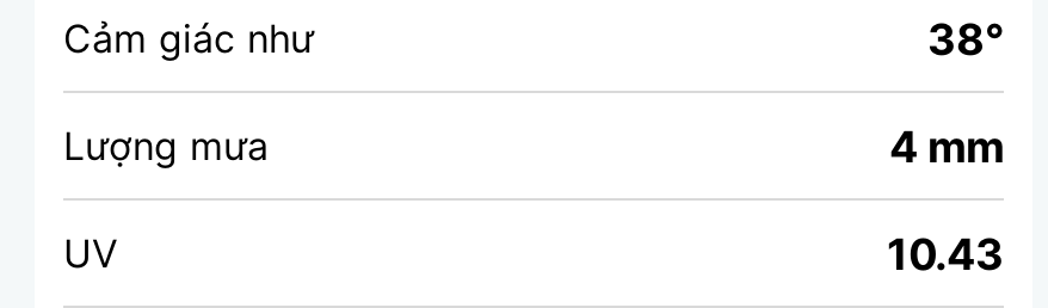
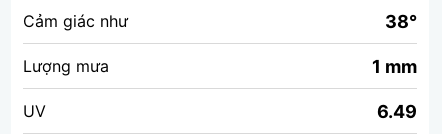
- 4 mm
+ 1 mm

- 10.43
+ 6.49
